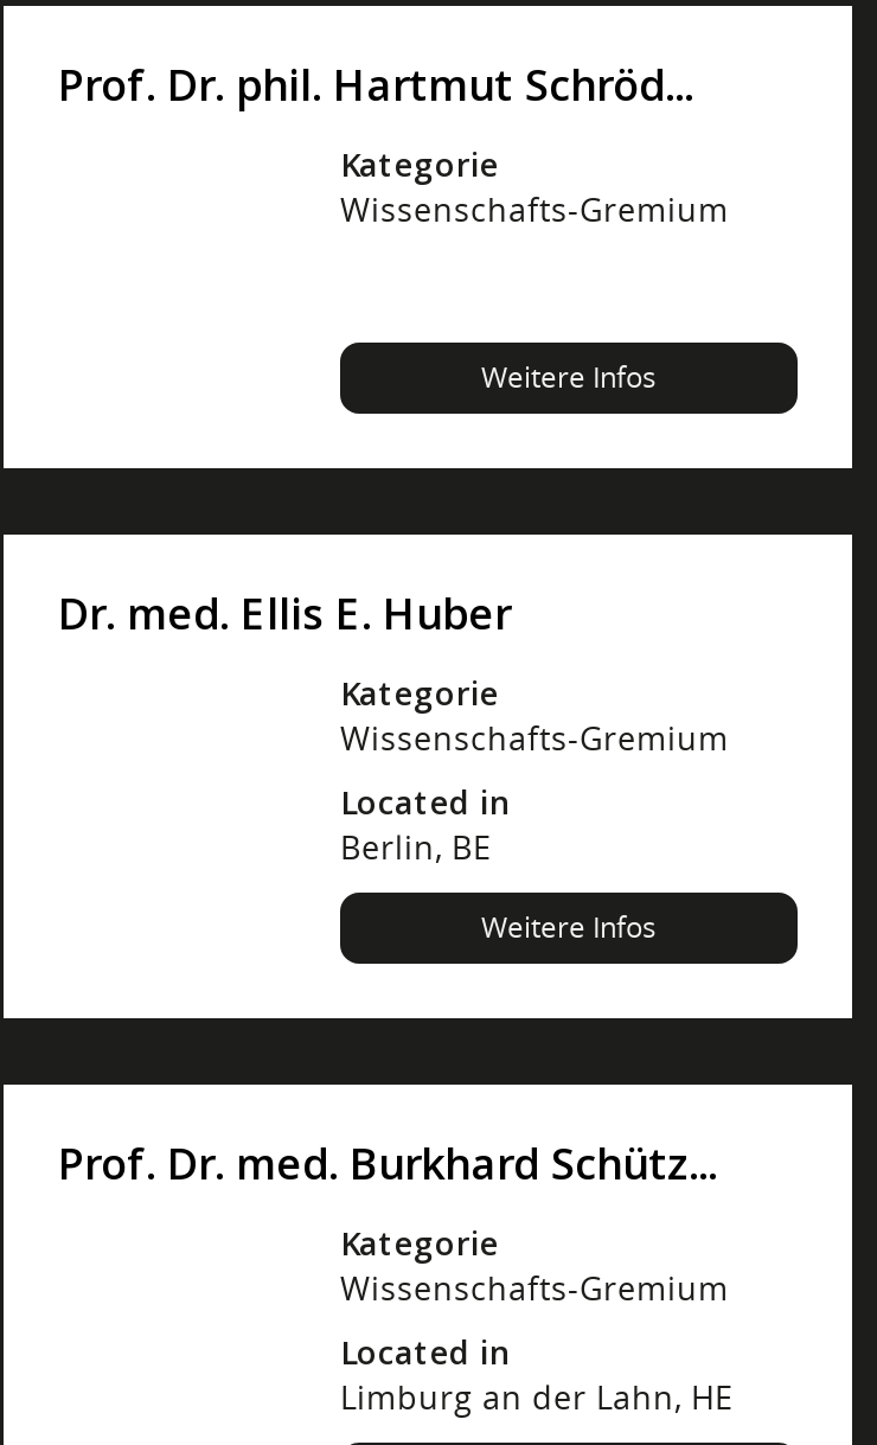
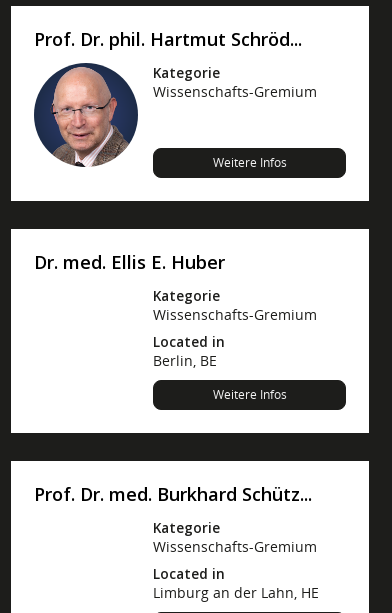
+ [image]
